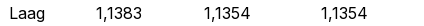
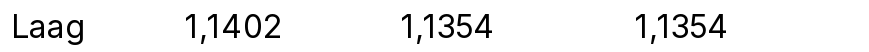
- 1,1383
+ 1,1402
